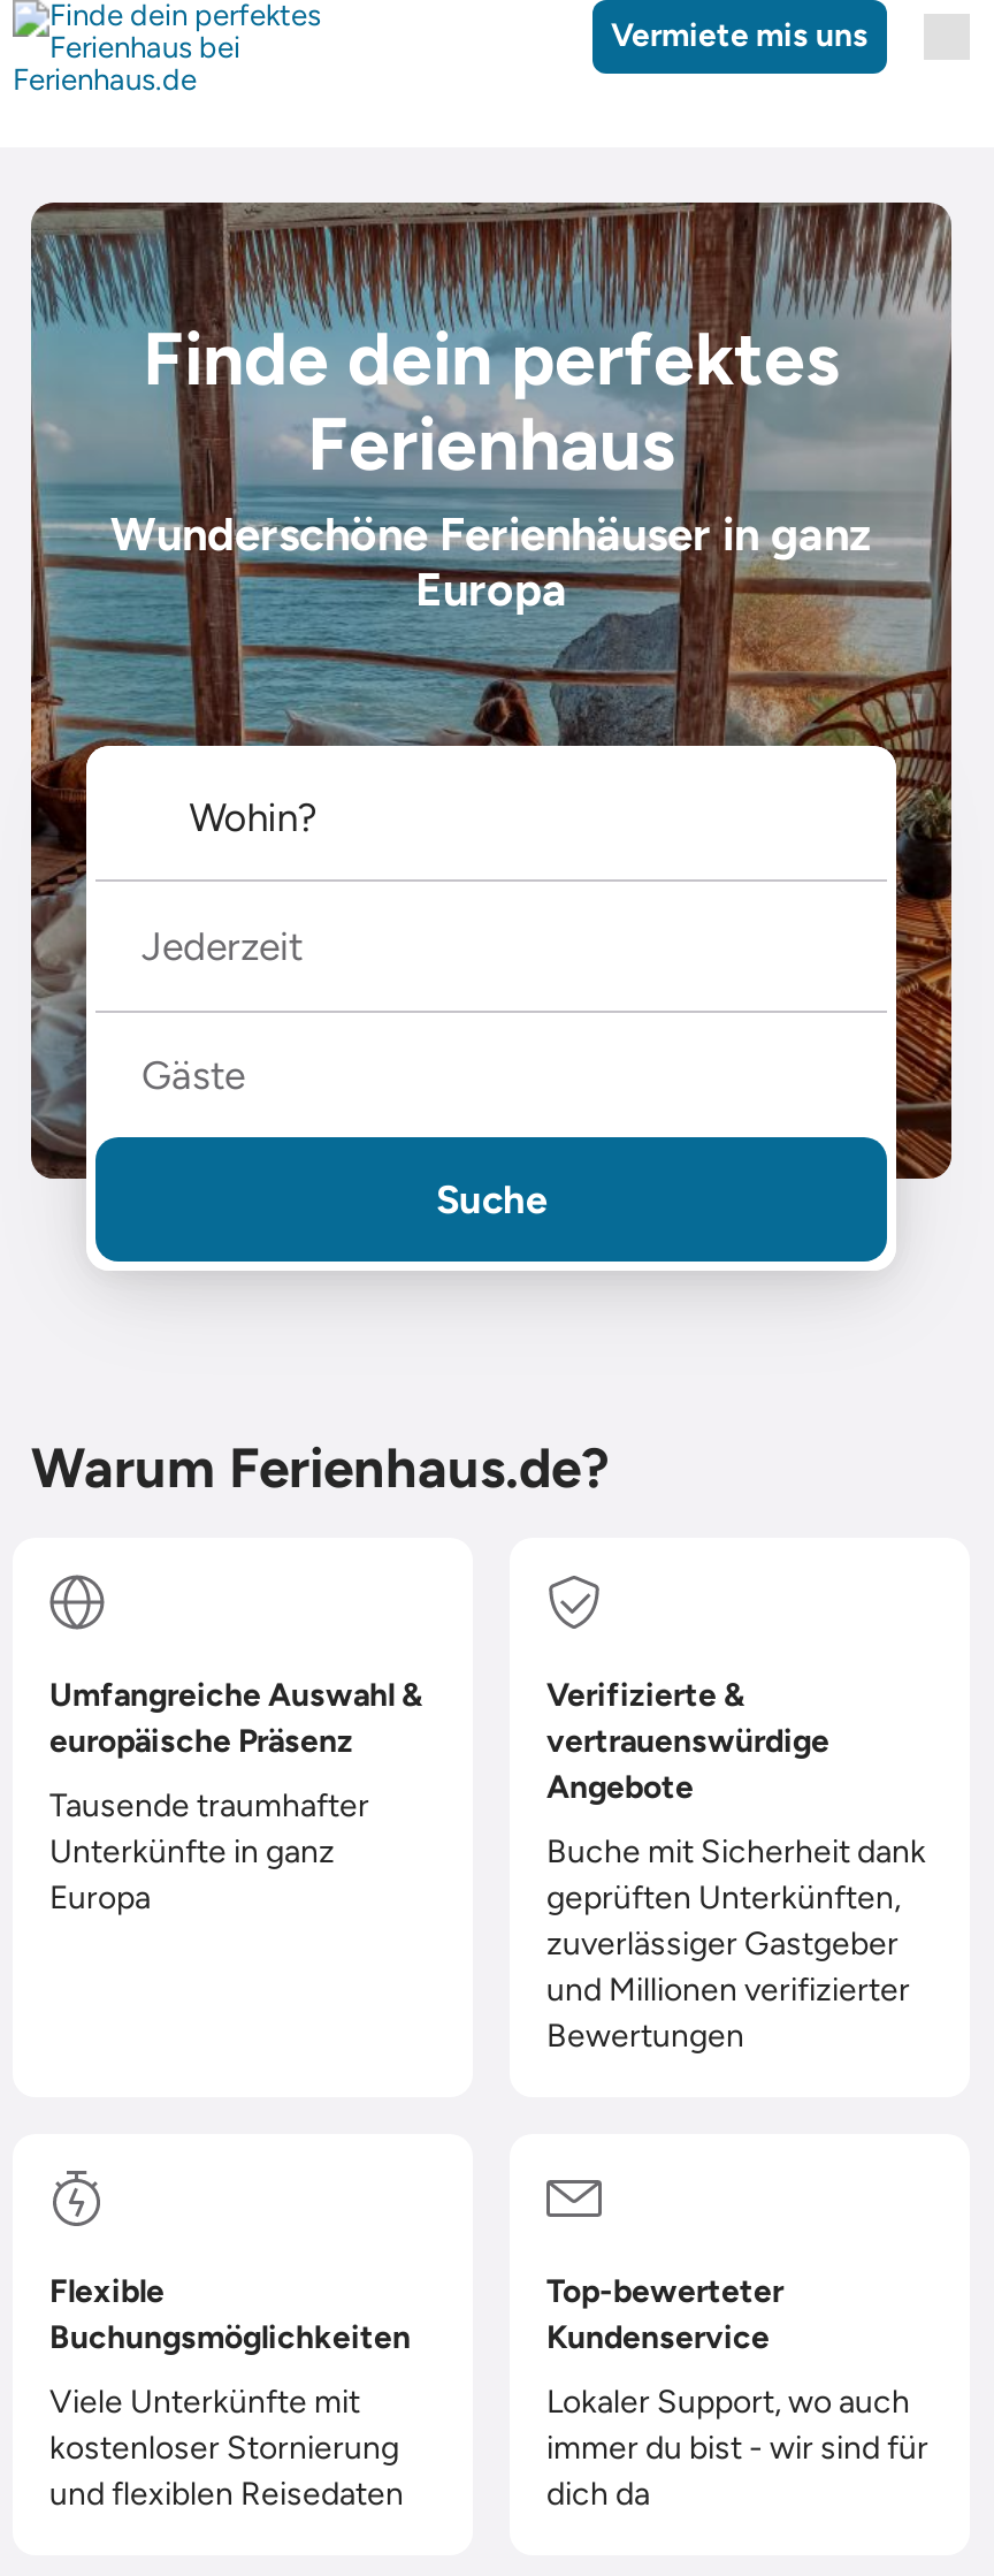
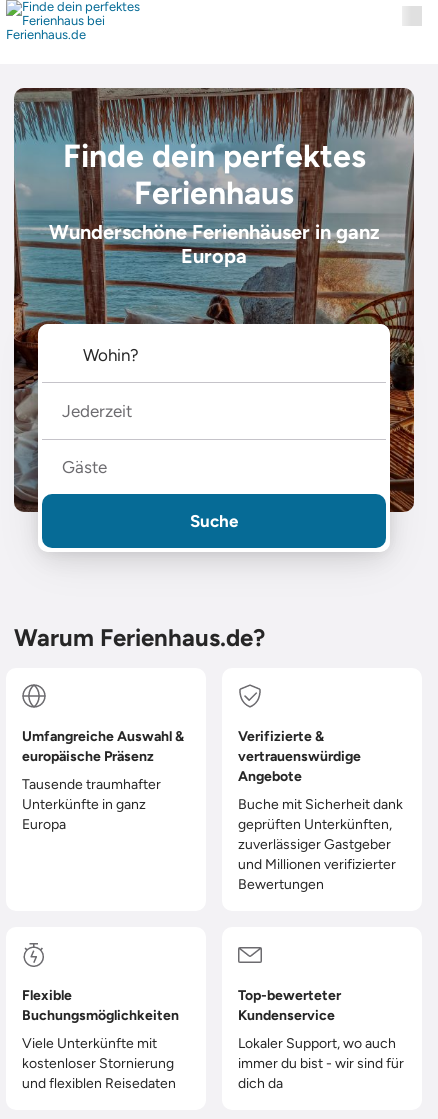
- Vermiete mis uns
